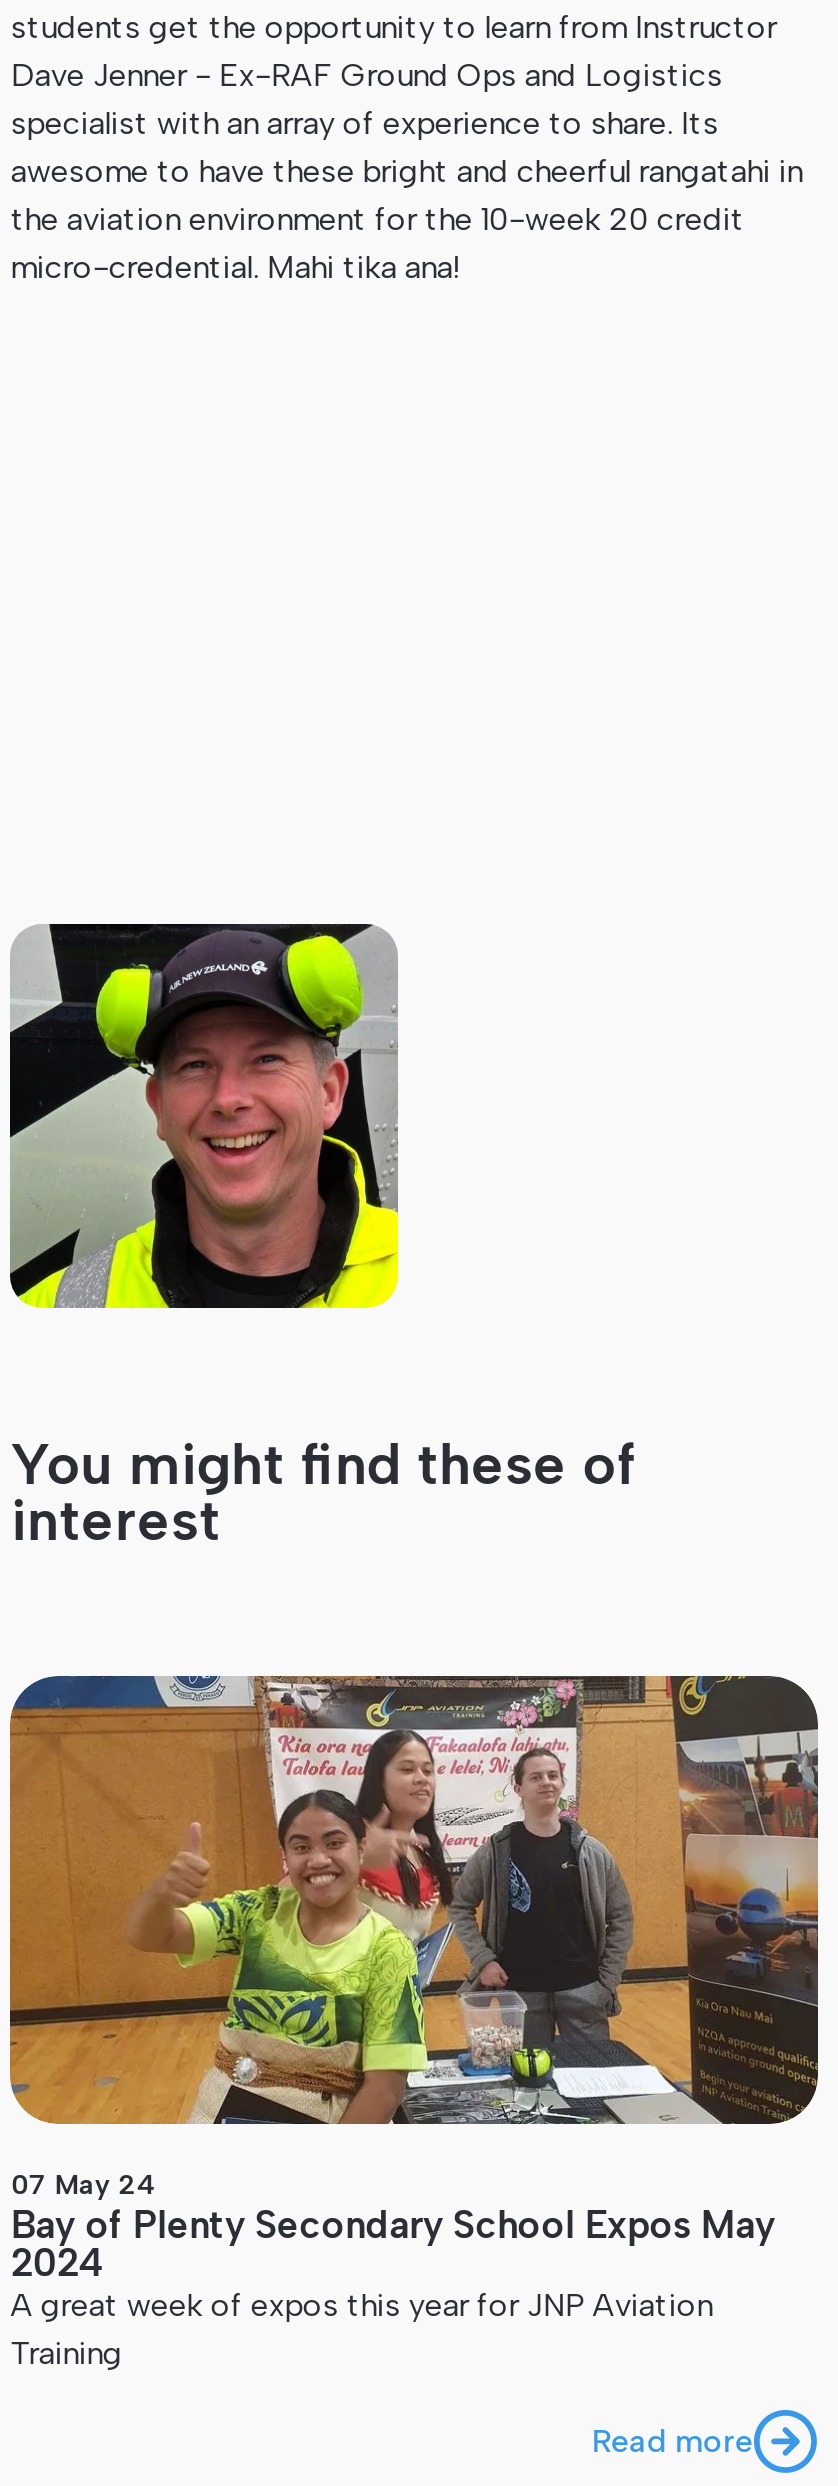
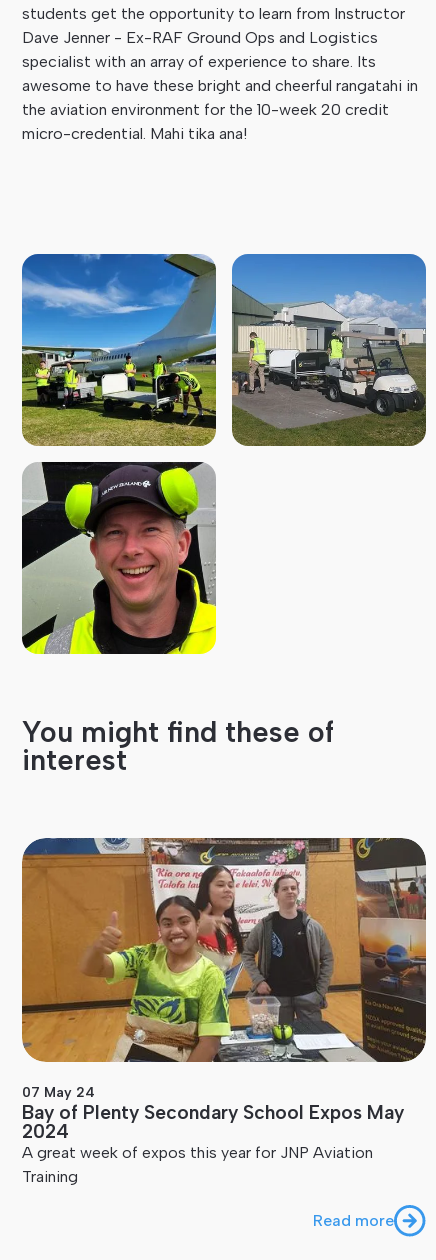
+ [image]

+ [image]
